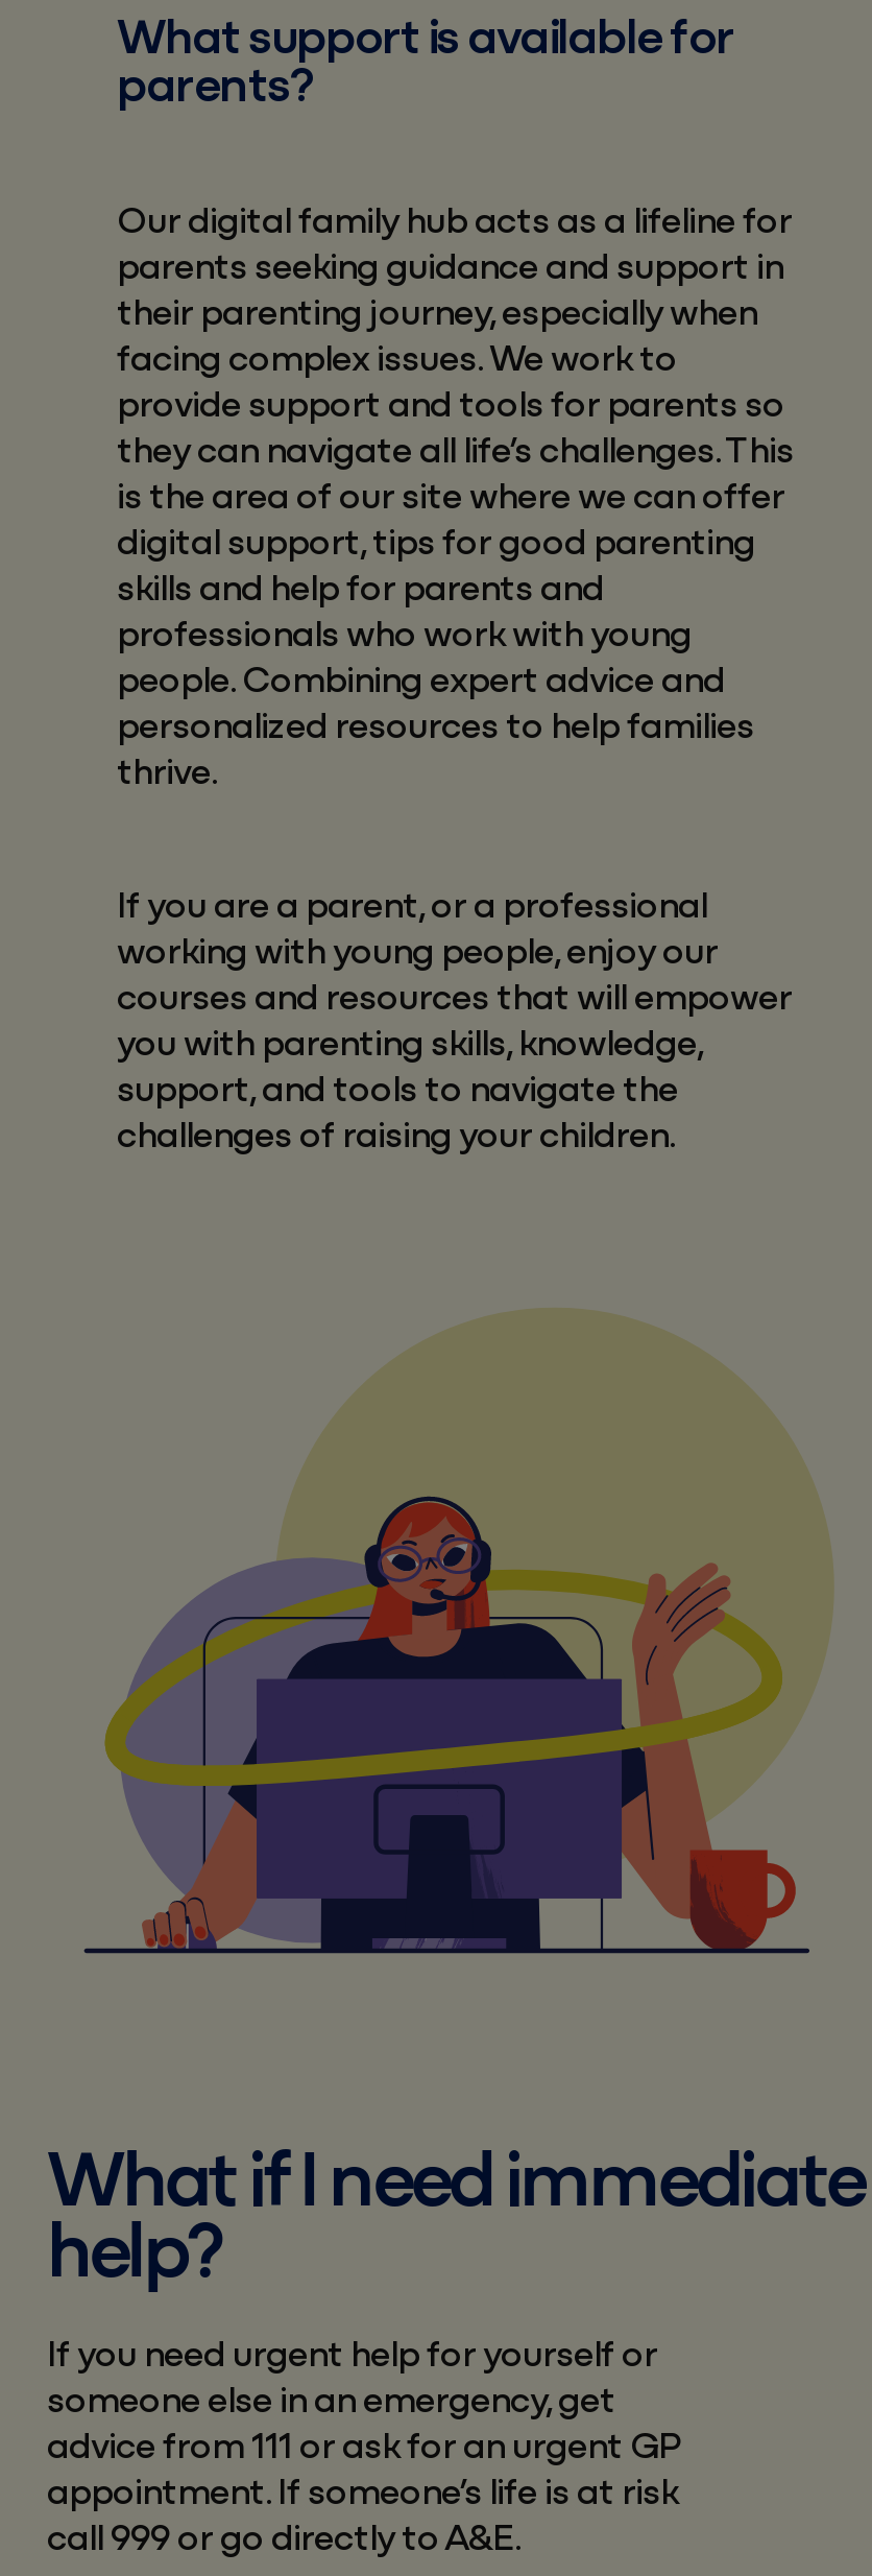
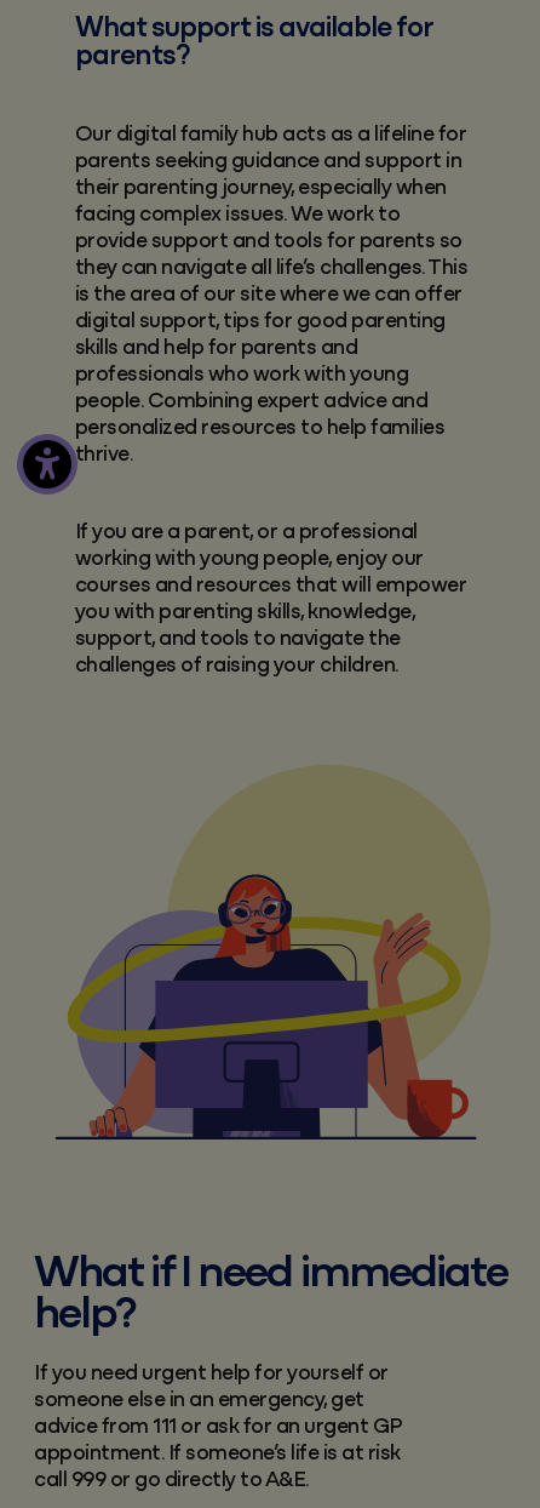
+ [image]
